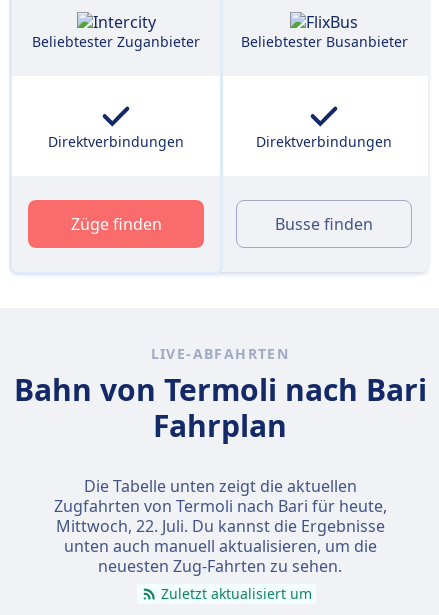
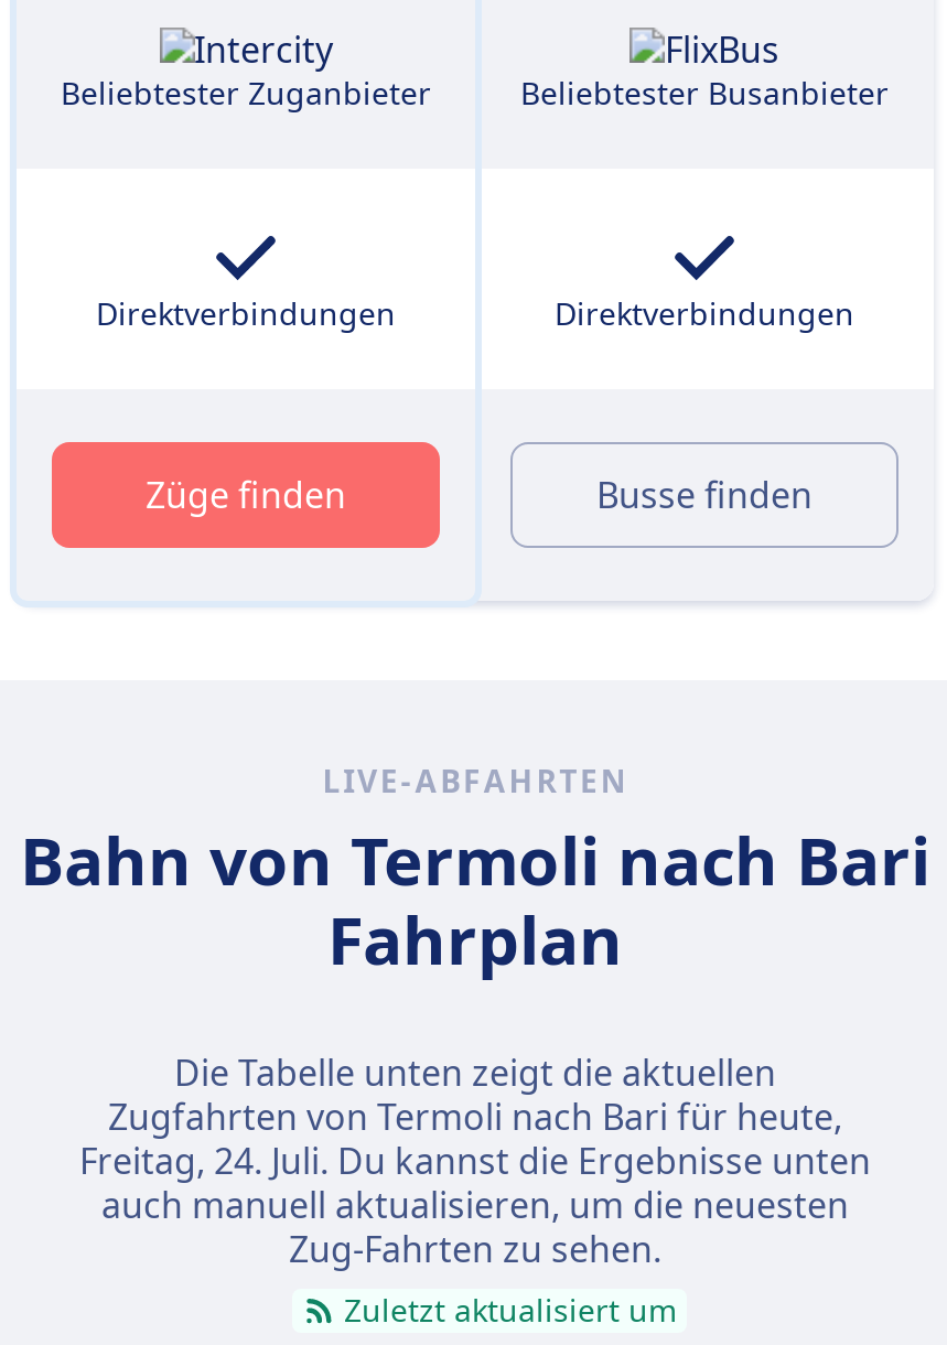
- Mittwoch, 22. Juli. Du kannst die Ergebnisse
- unten auch manuell aktualisieren, um die
- neuesten Zug-Fahrten zu sehen.
+ Freitag, 24. Juli. Du kannst die Ergebnisse unten
+ auch manuell aktualisieren, um die neuesten
+ Zug-Fahrten zu sehen.
